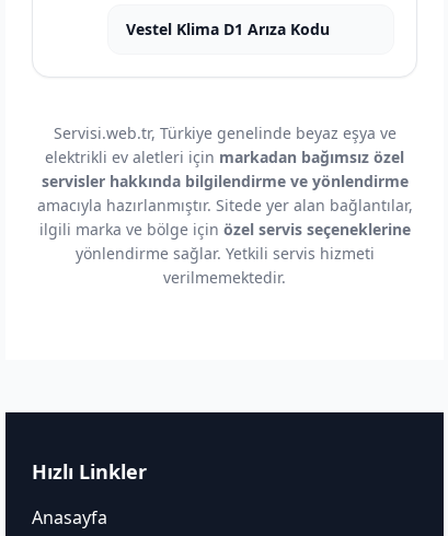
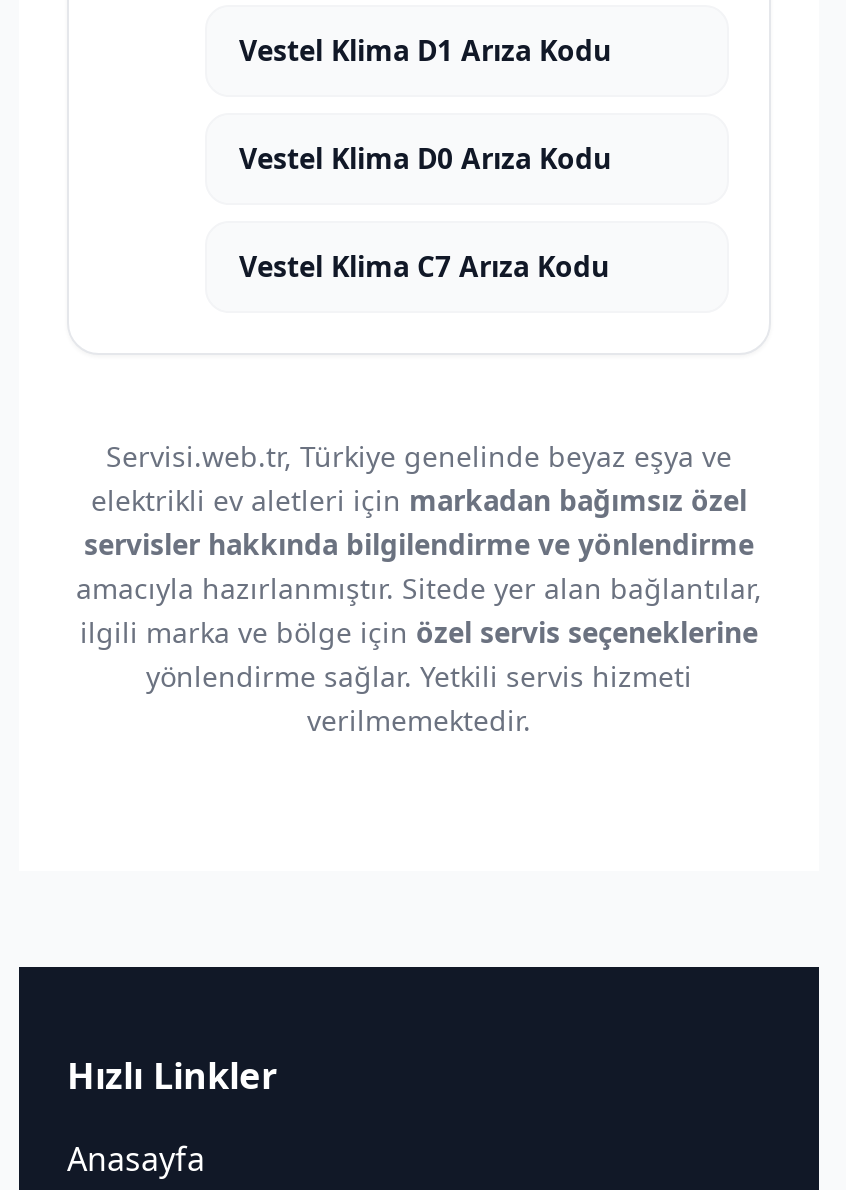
+ Vestel Klima D0 Arıza Kodu
+ Vestel Klima C7 Arıza Kodu
